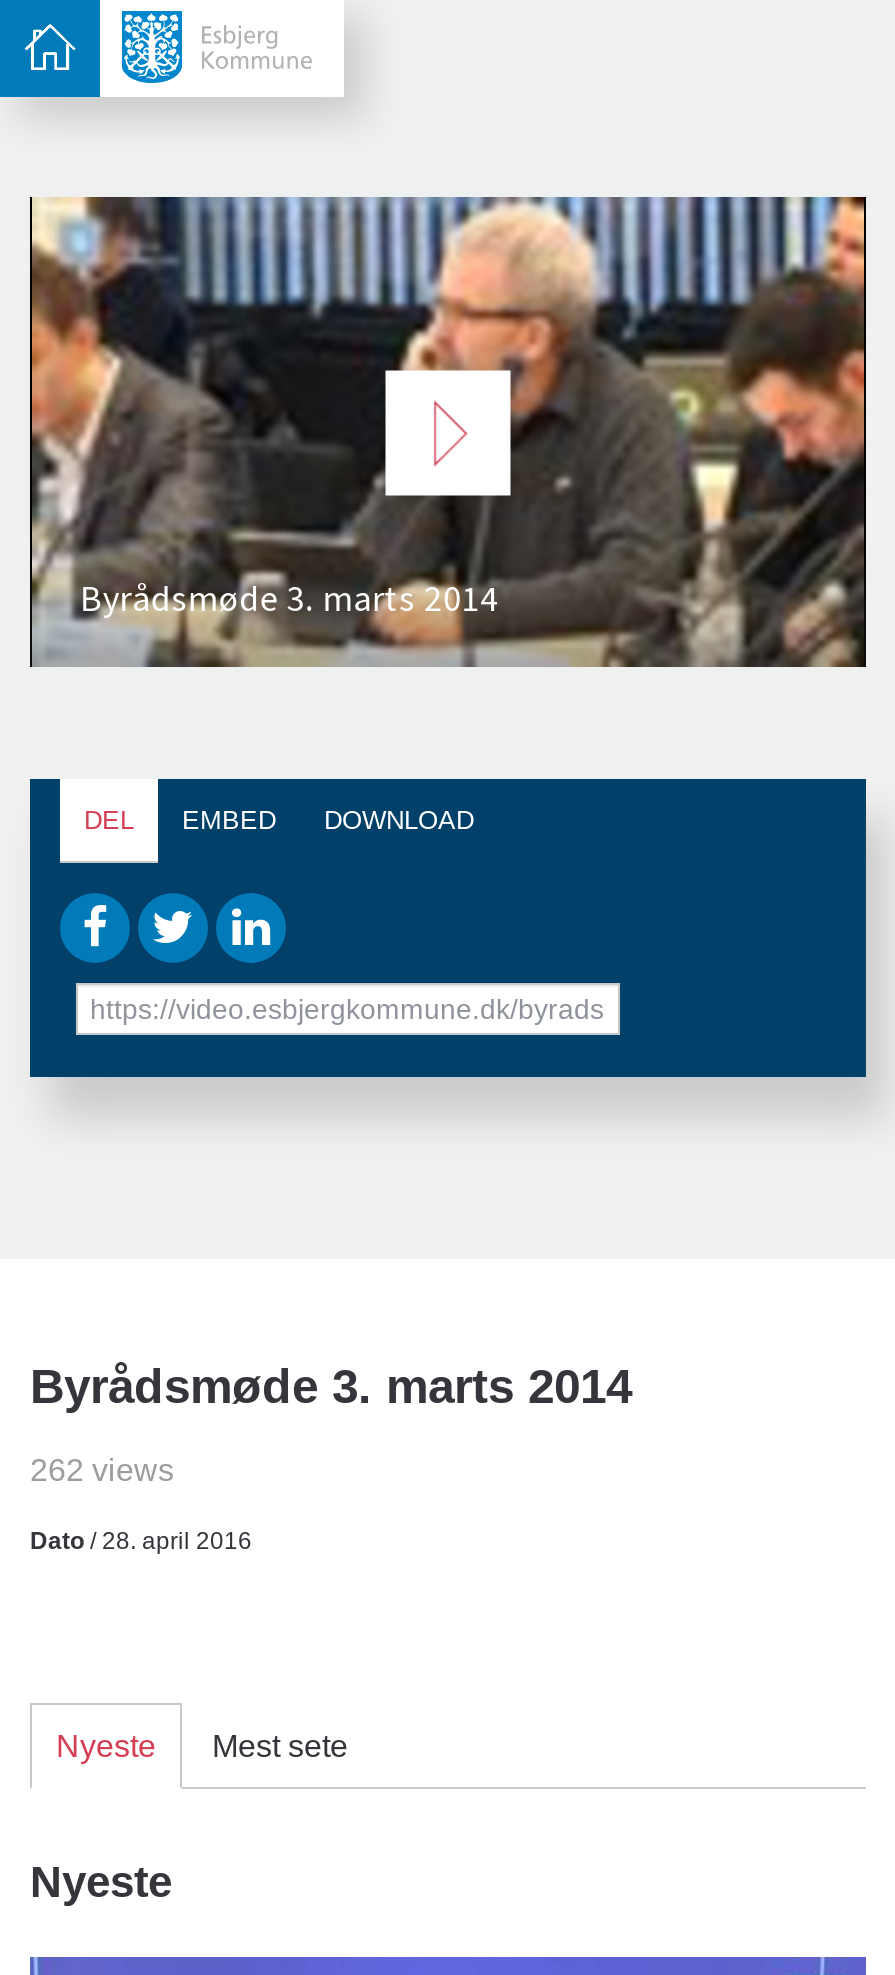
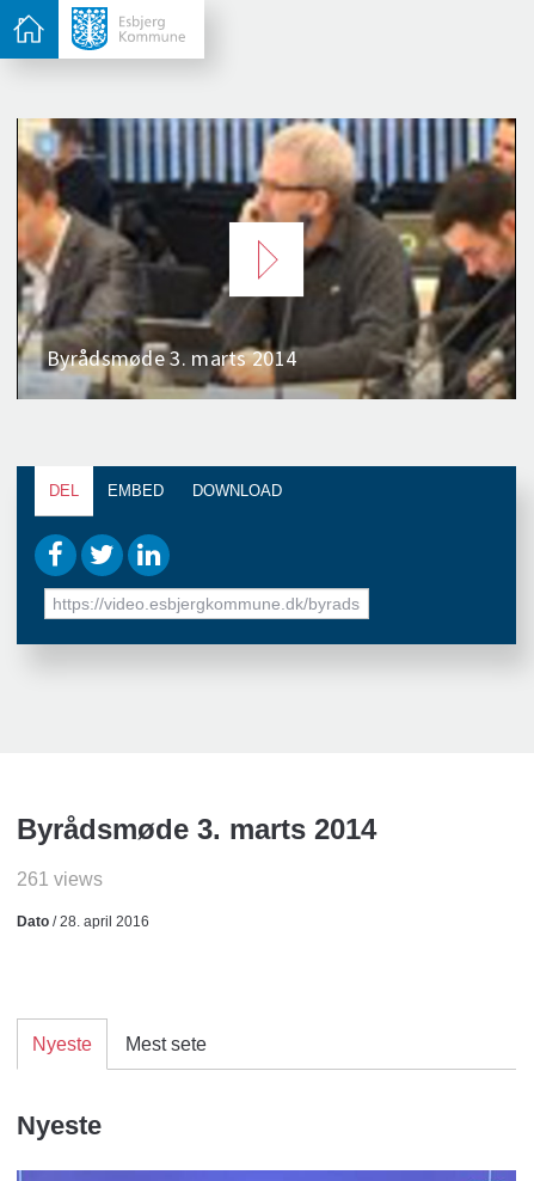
- 262 views
+ 261 views
